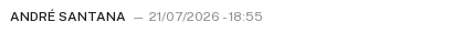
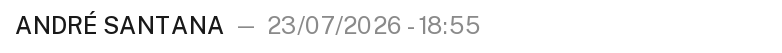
- ANDRÉ SANTANA 21/07/2026 - 18:55
+ ANDRÉ SANTANA 23/07/2026 - 18:55
